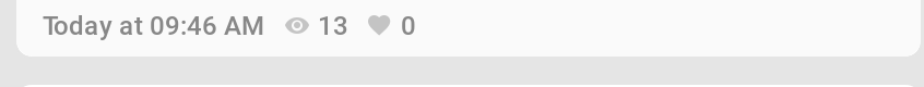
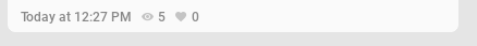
- Today at 09:46 AM
- 13
+ Today at 12:27 PM
+ 5
